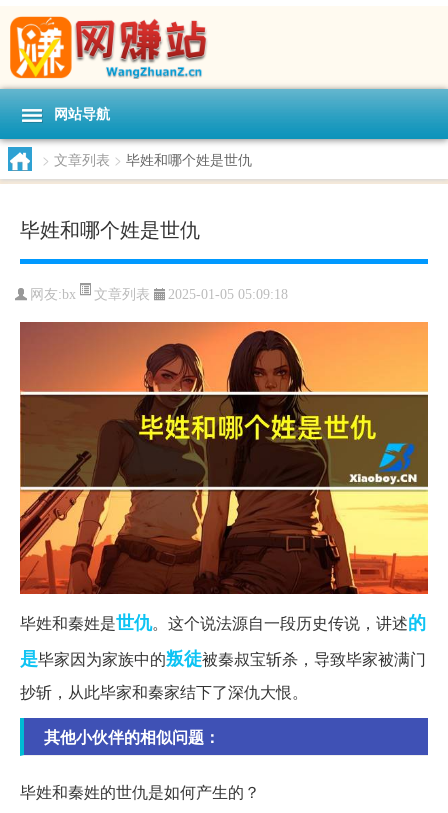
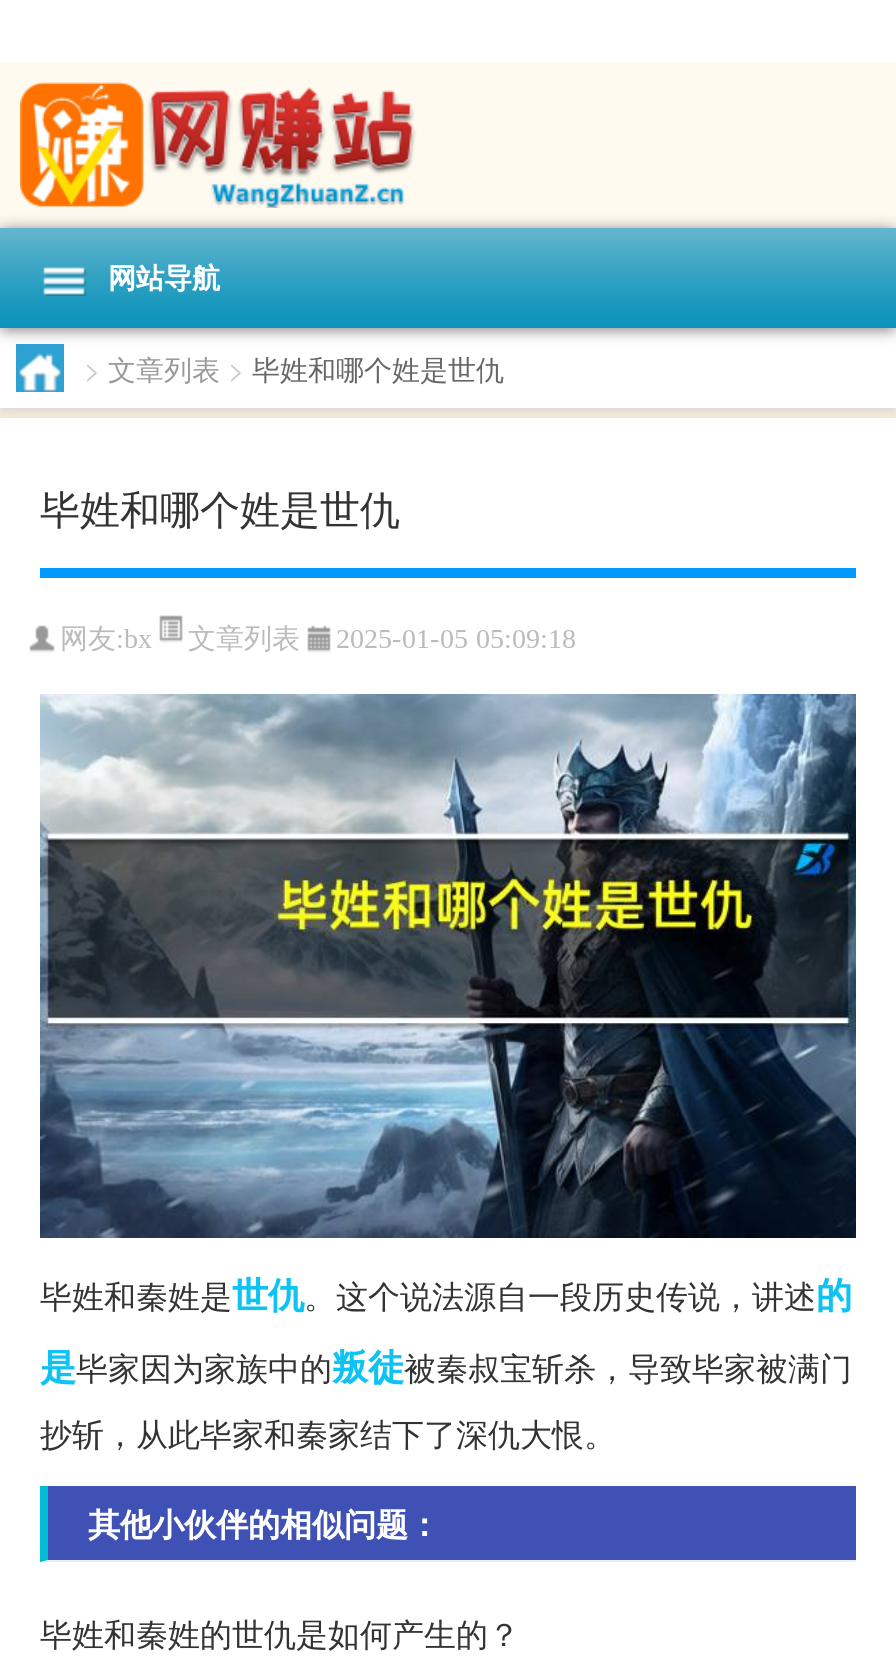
- [image]
+ [image]
